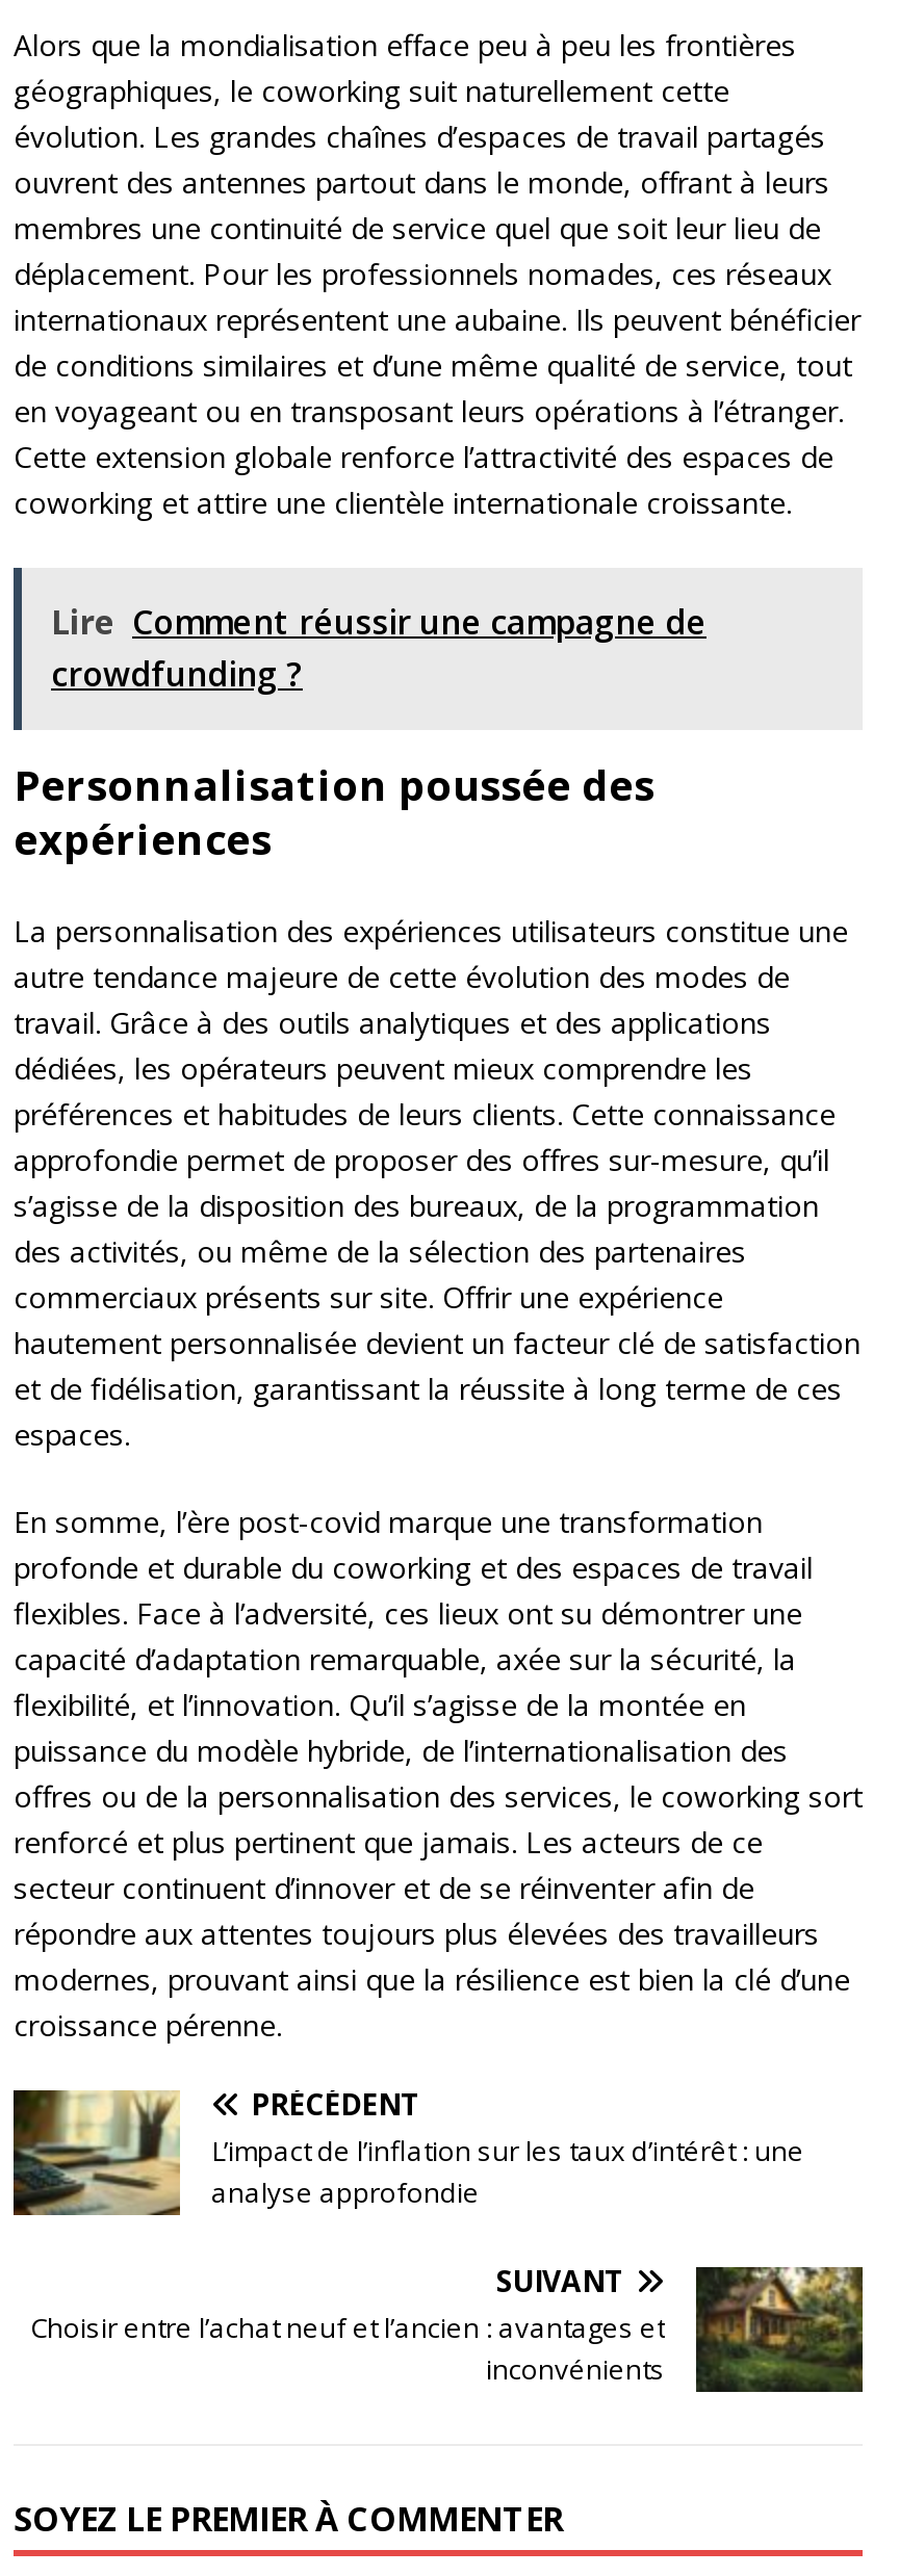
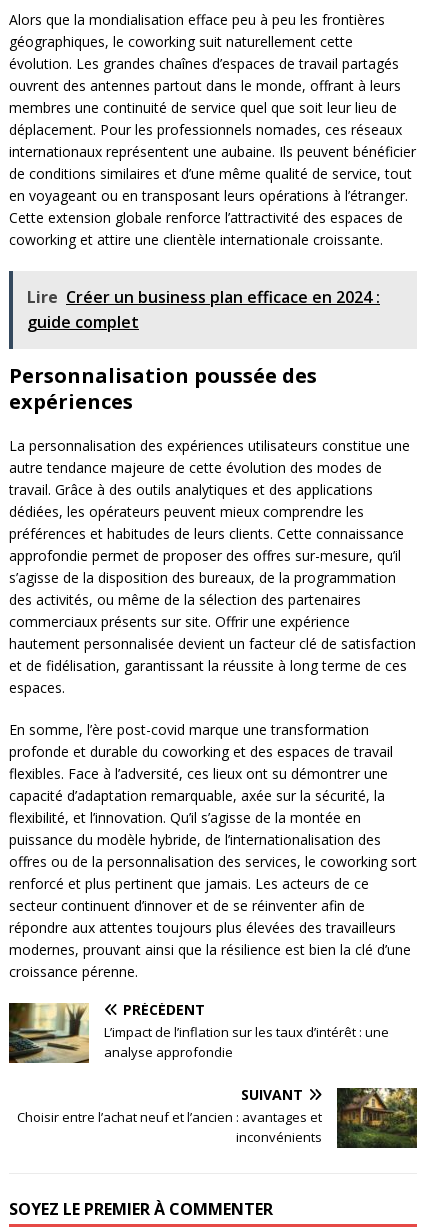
- Lire Comment réussir une campagne de
- crowdfunding ?
+ Lire Créer un business plan efficace en 2024 :
+ guide complet
